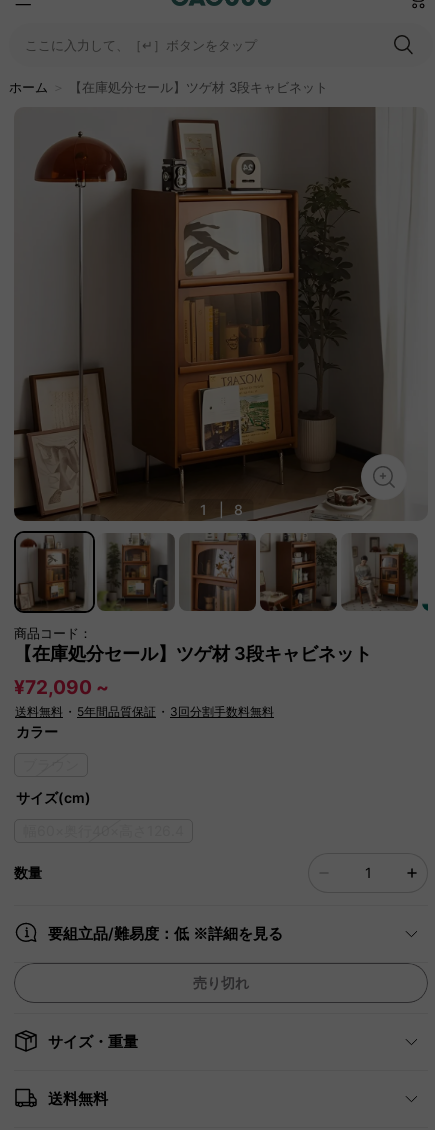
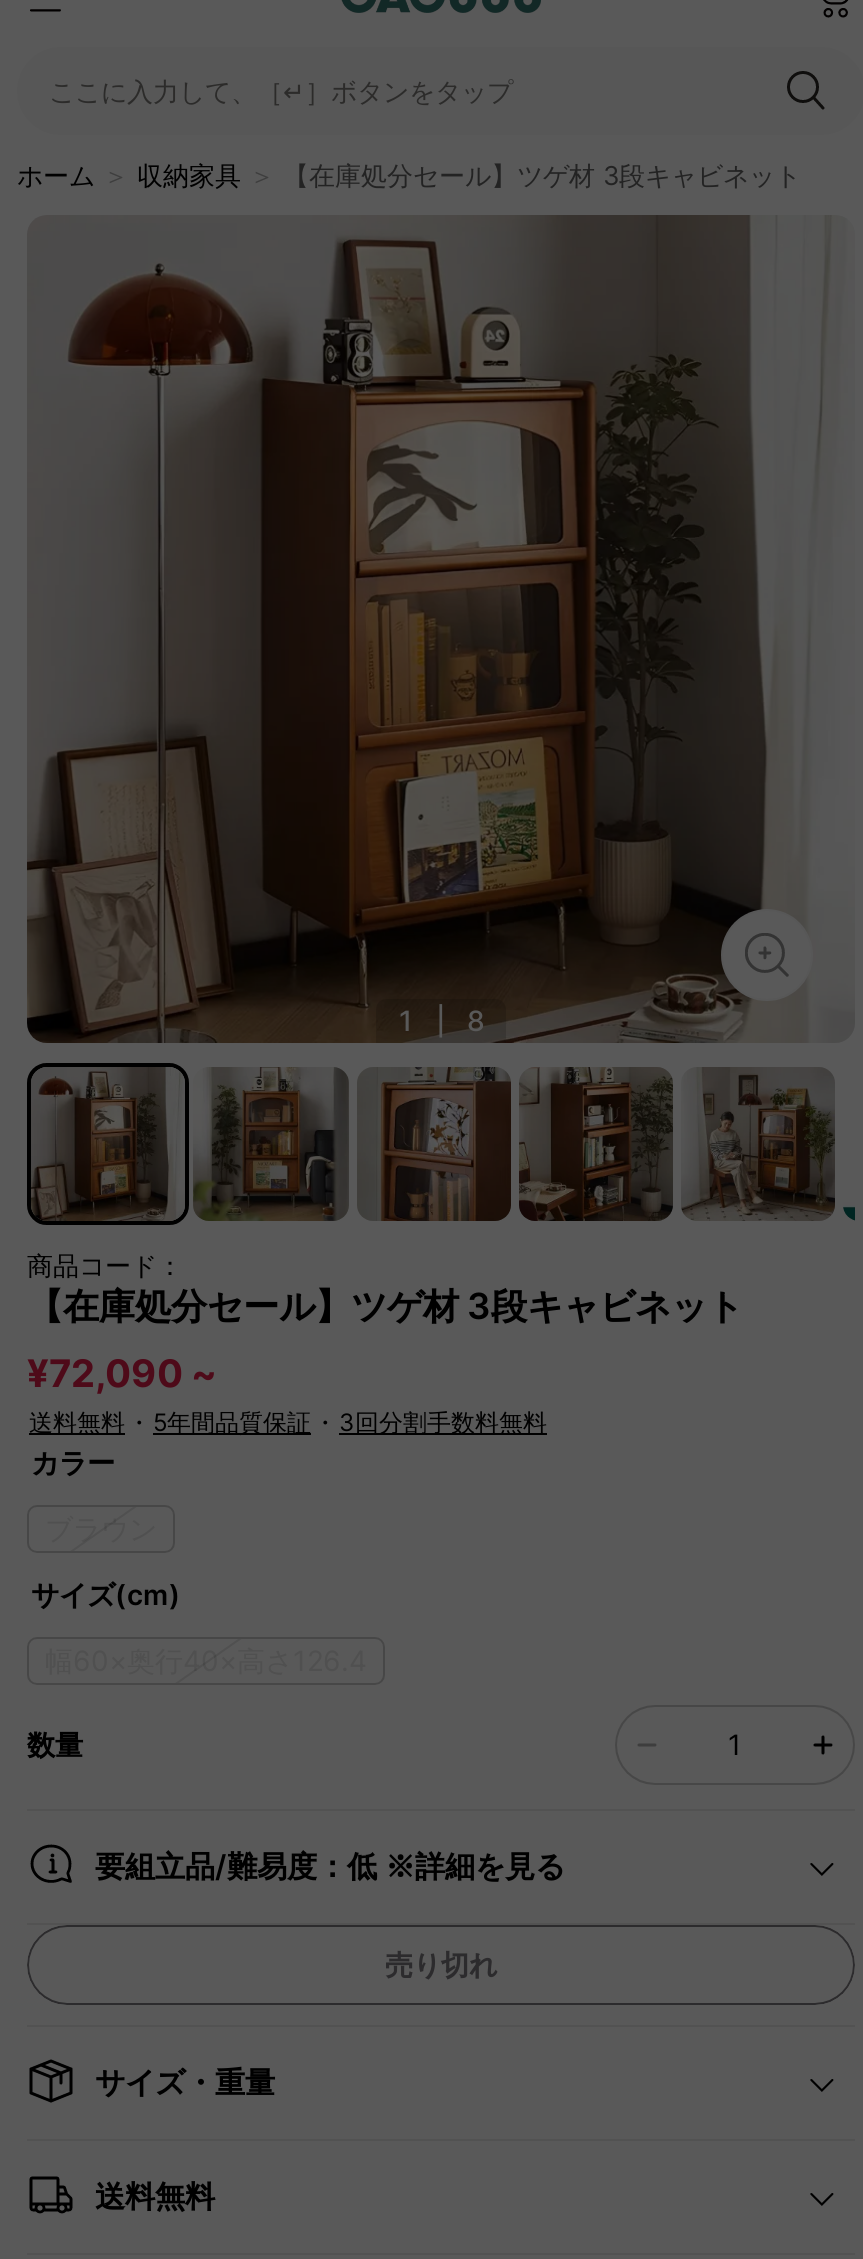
- ホーム ＞【在庫処分セール】ツゲ材 3段キャビネット
+ ホーム ＞収納家具 ＞【在庫処分セール】ツゲ材 3段キャビネット
